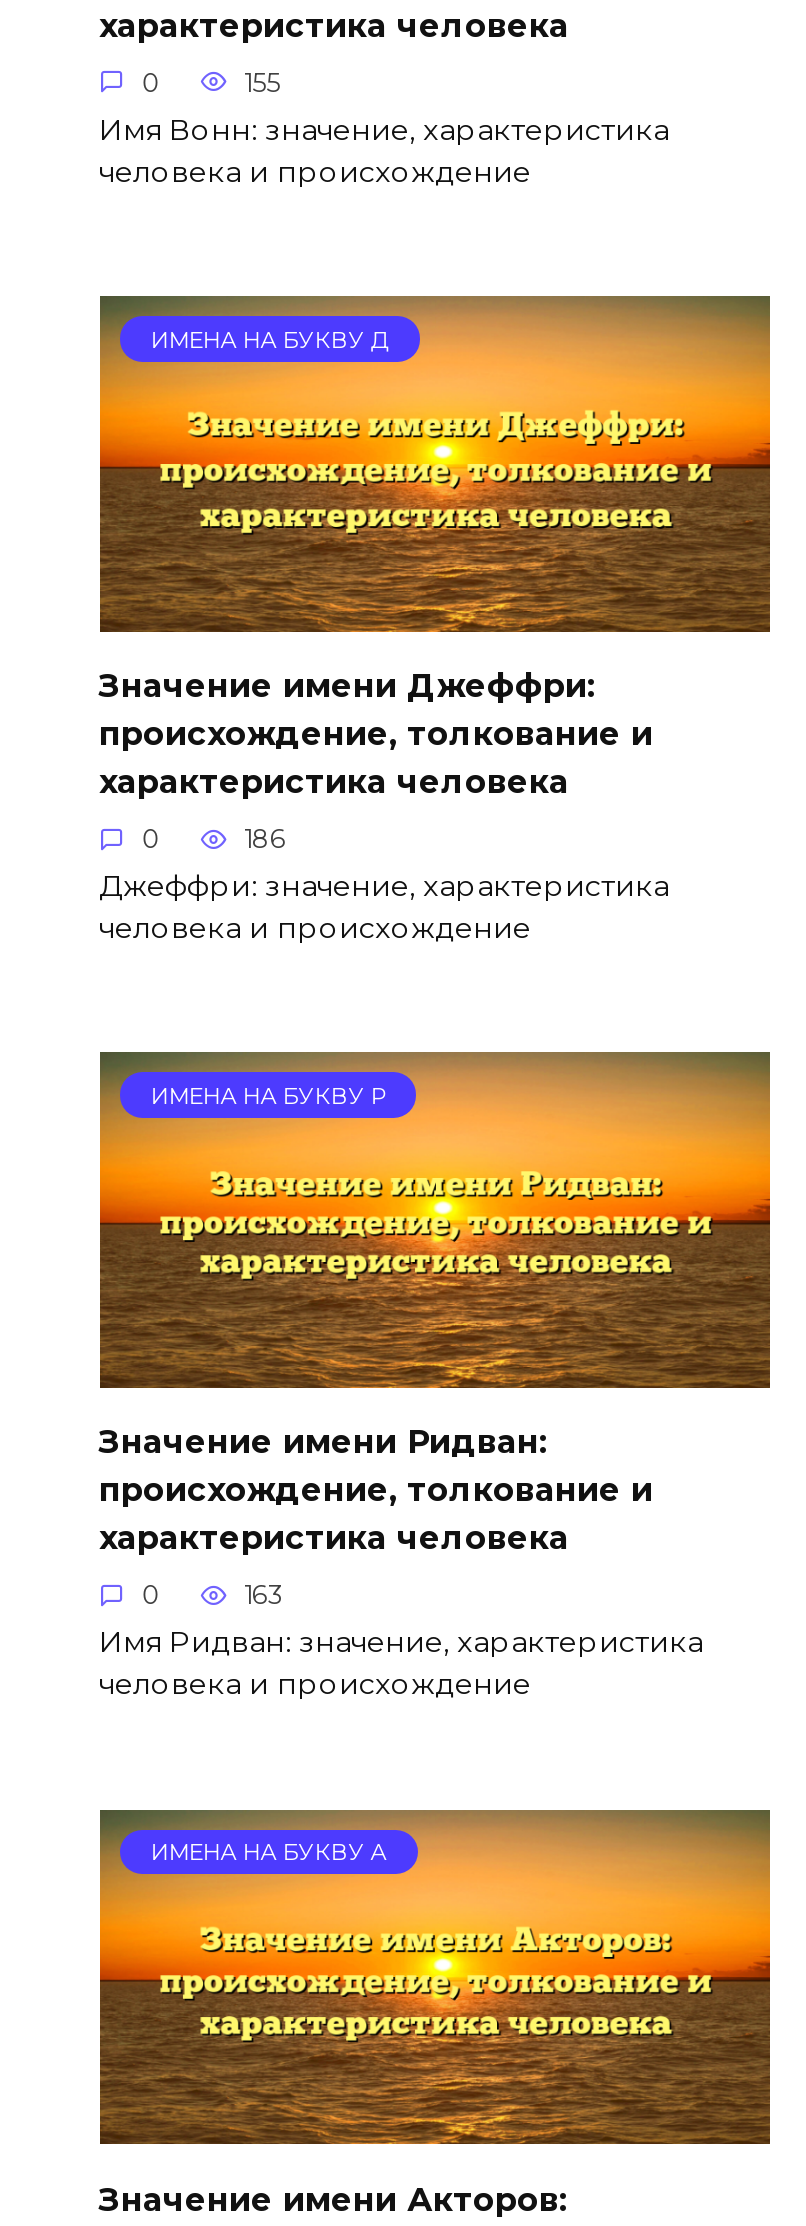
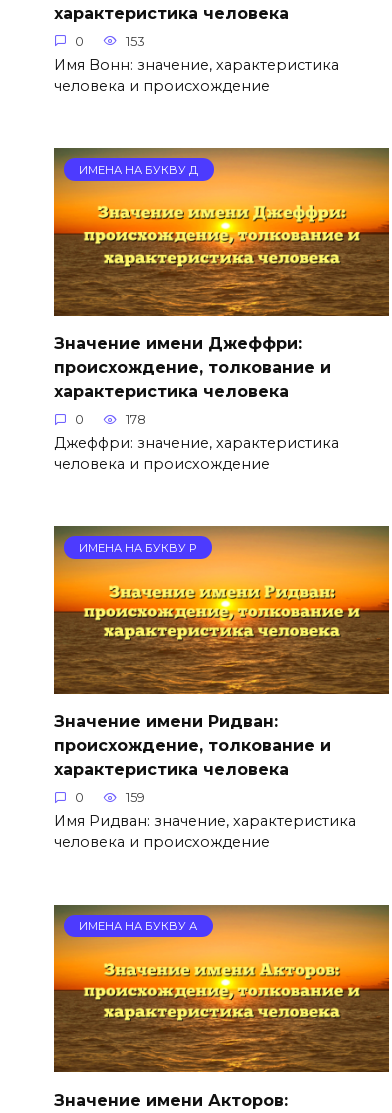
- 155
+ 153

- 186
+ 178

- 163
+ 159
